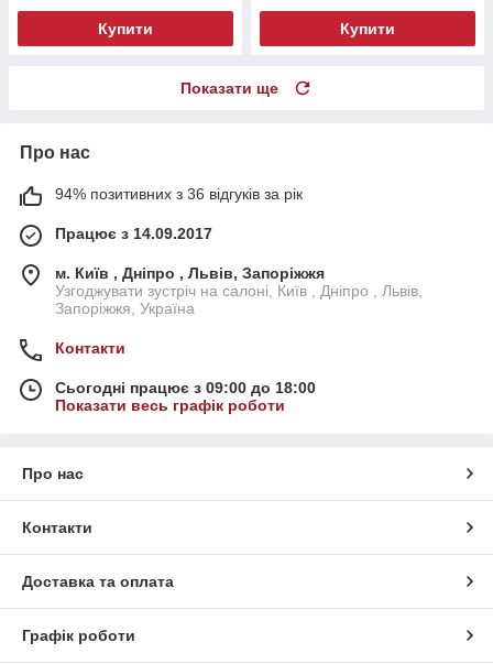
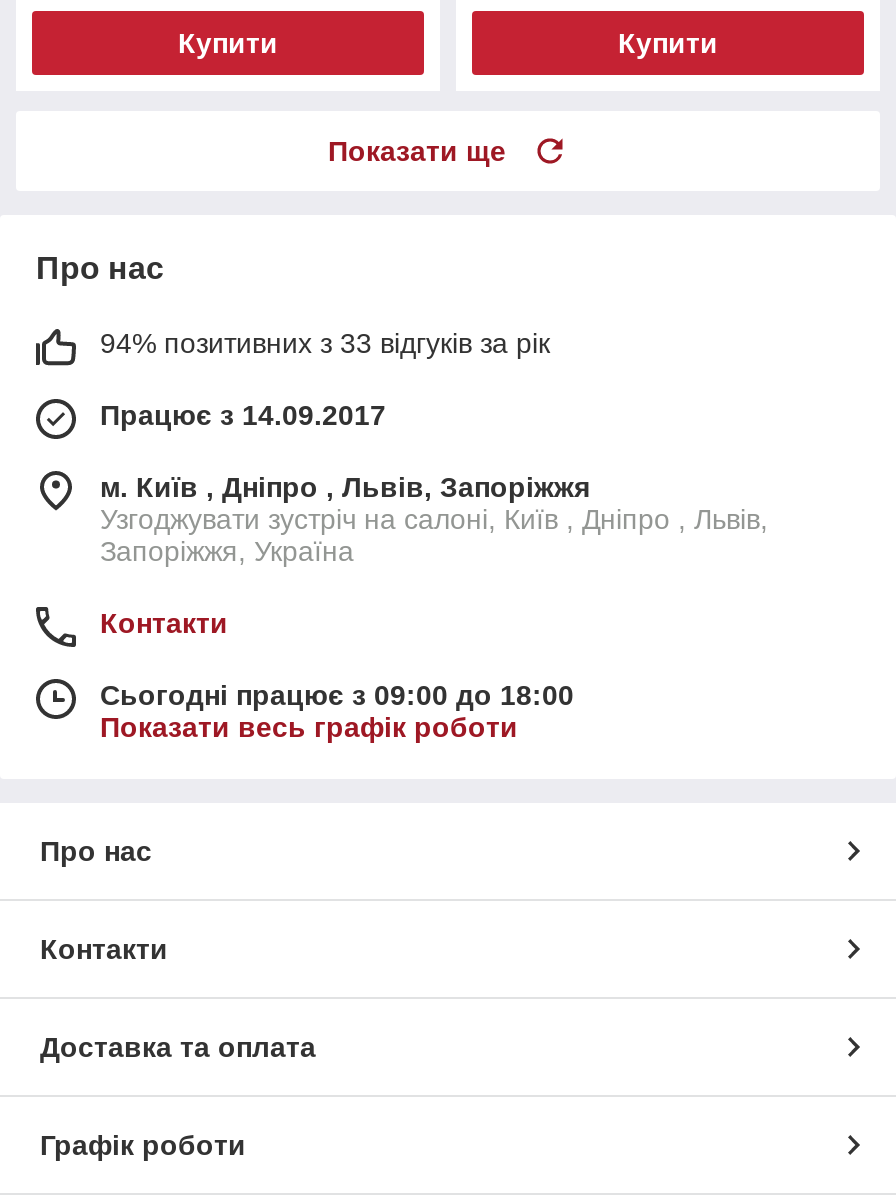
- 94% позитивних з 36 відгуків за рік
+ 94% позитивних з 33 відгуків за рік
